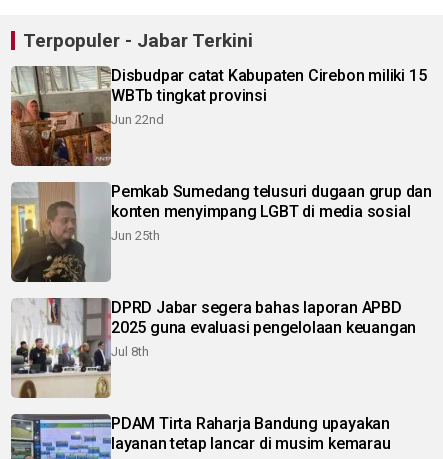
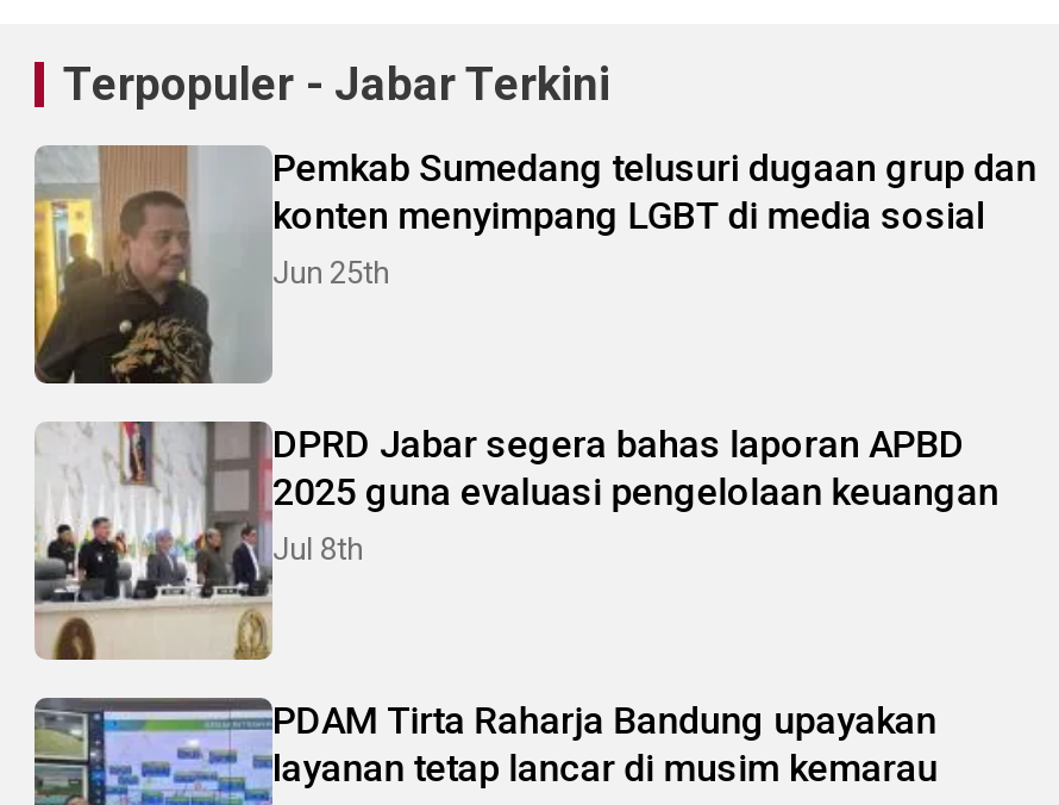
- [image]
- Disbudpar catat Kabupaten Cirebon miliki 15
- WBTb tingkat provinsi
- Jun 22nd
